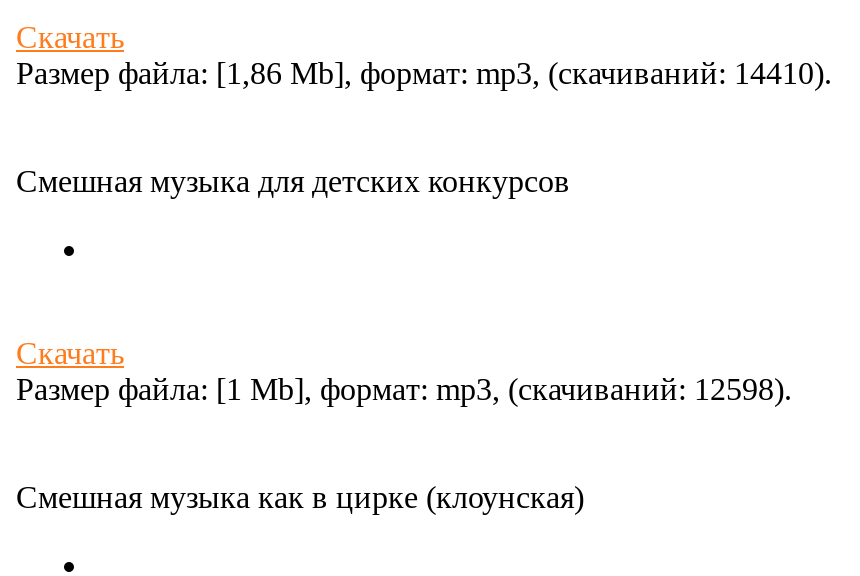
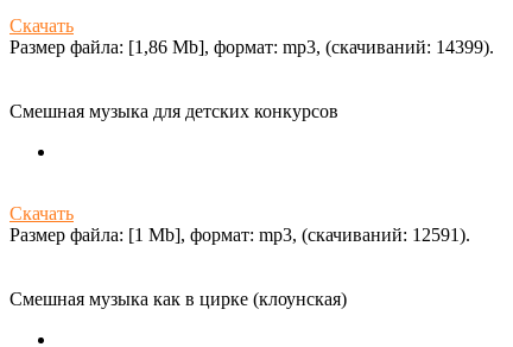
- Размер файла: [1,86 Mb], формат: mp3, (cкачиваний: 14410).
+ Размер файла: [1,86 Mb], формат: mp3, (cкачиваний: 14399).

- Размер файла: [1 Mb], формат: mp3, (cкачиваний: 12598).
+ Размер файла: [1 Mb], формат: mp3, (cкачиваний: 12591).
